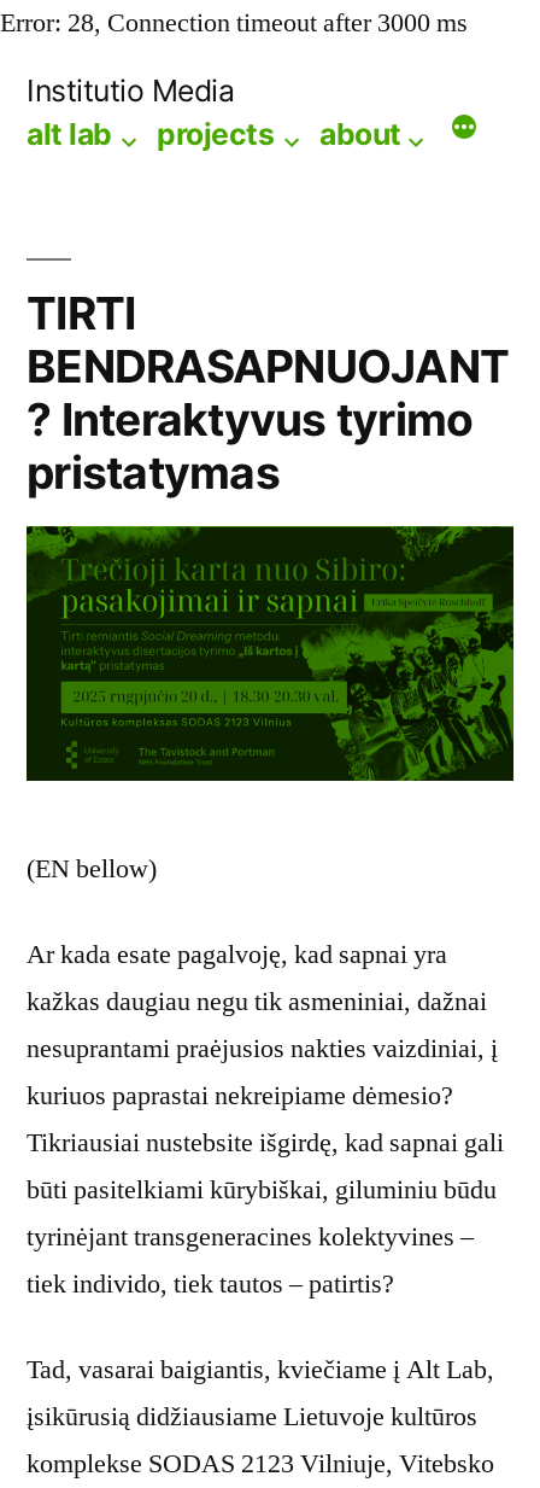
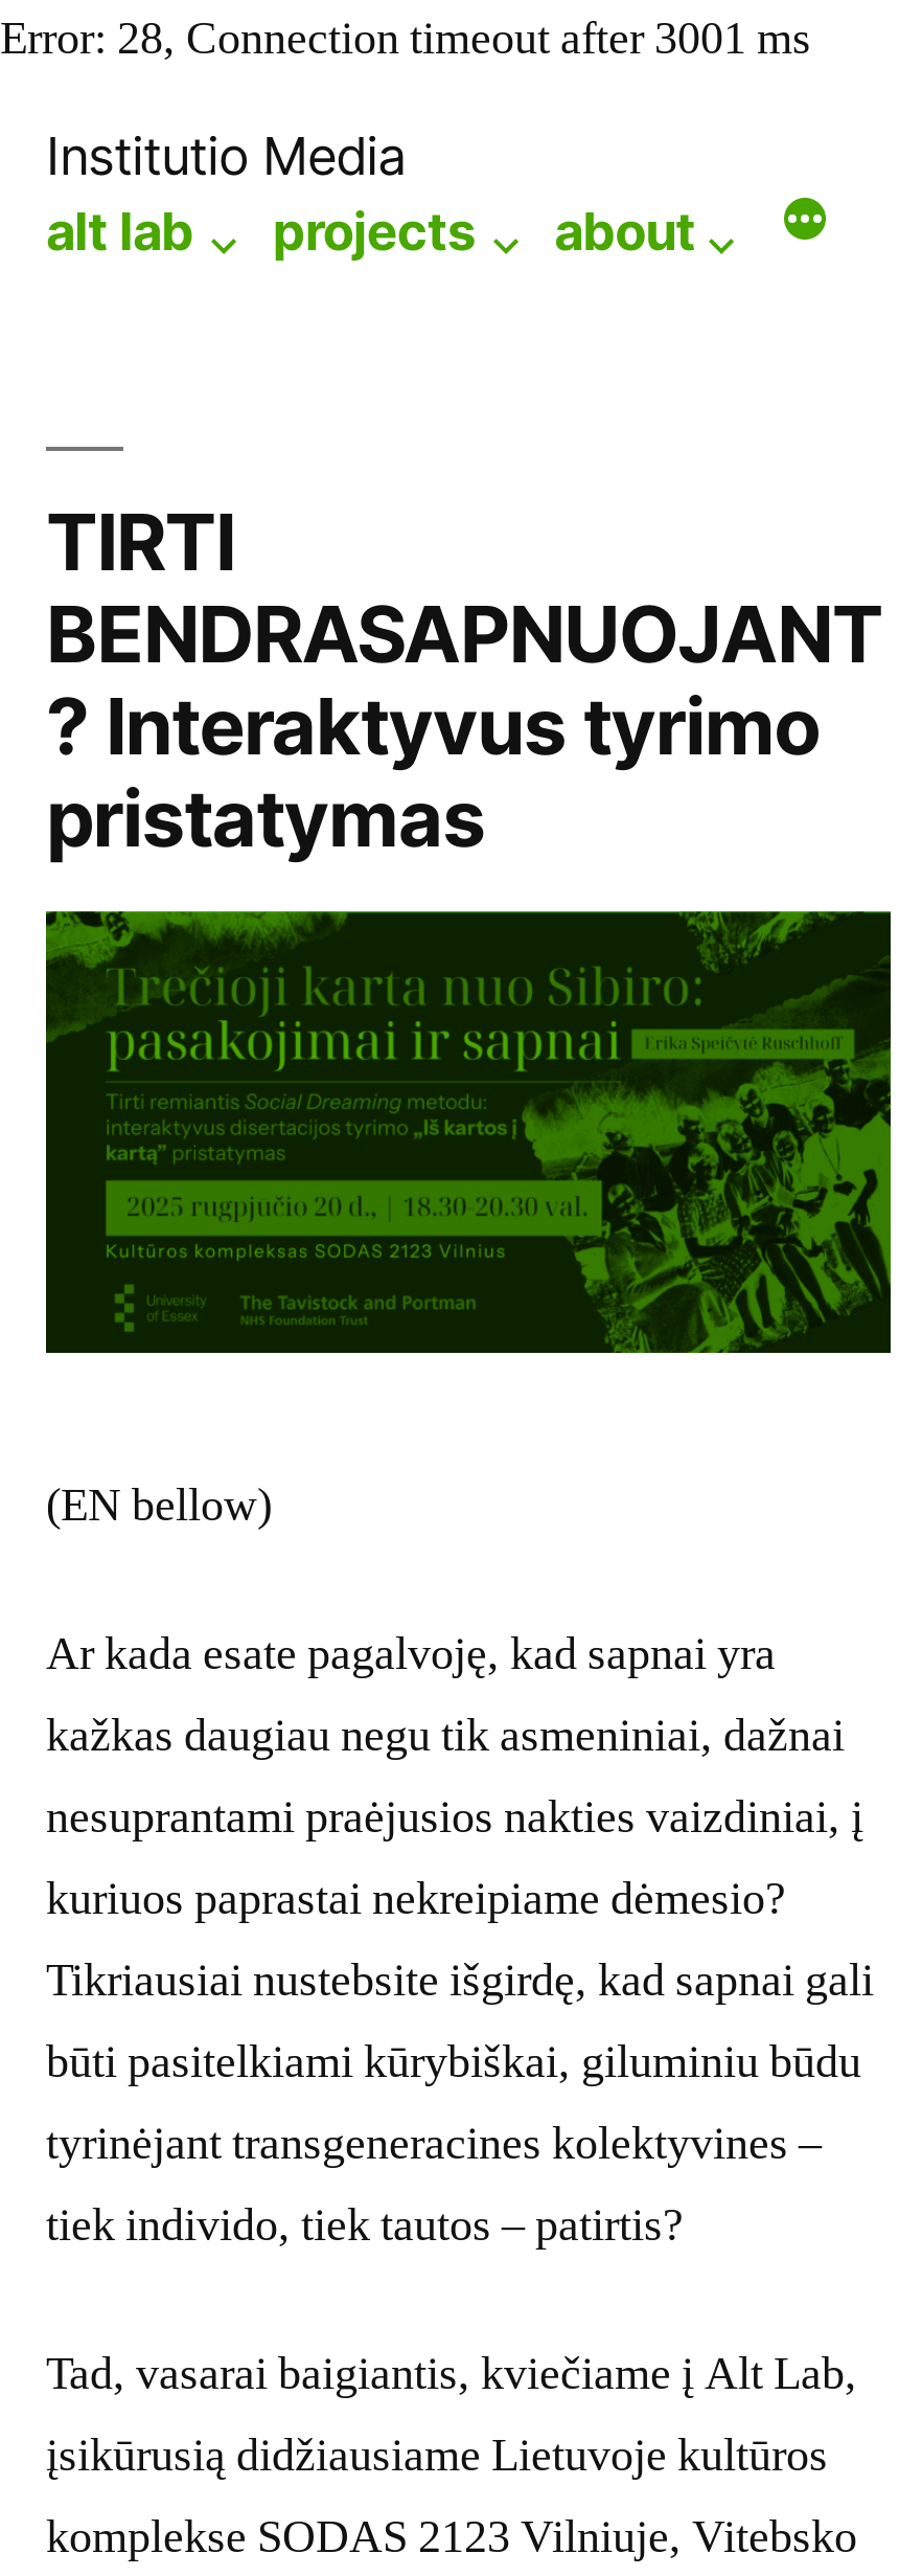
- Error: 28, Connection timeout after 3000 ms
+ Error: 28, Connection timeout after 3001 ms
